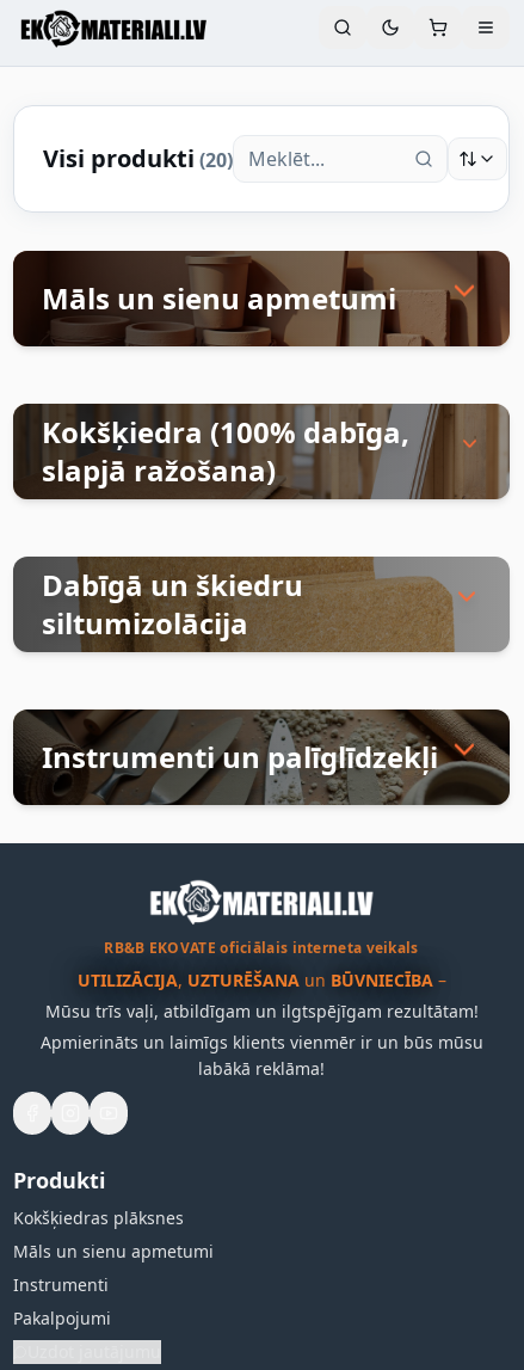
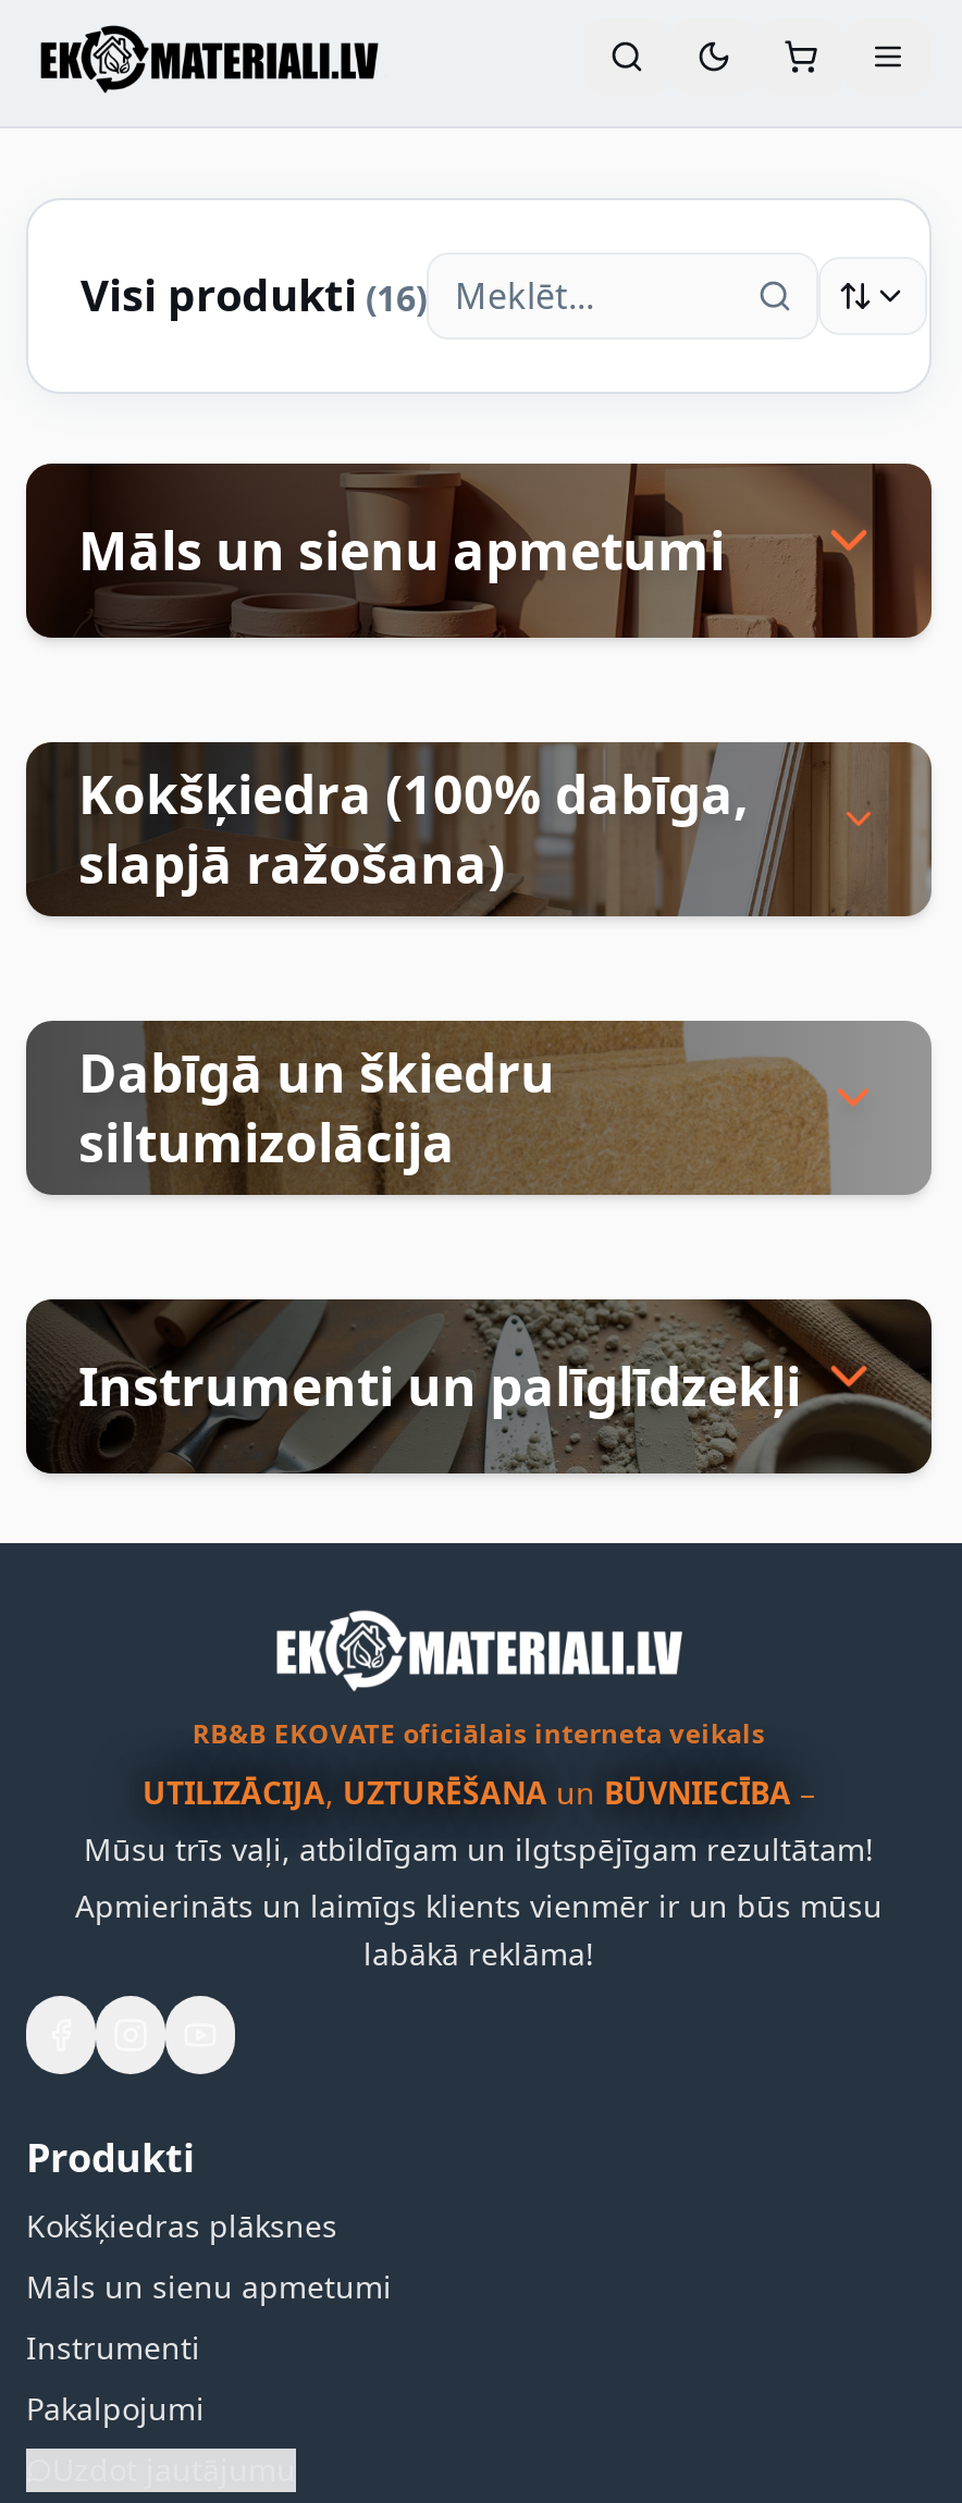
- Visi produkti (20)
+ Visi produkti (16)
